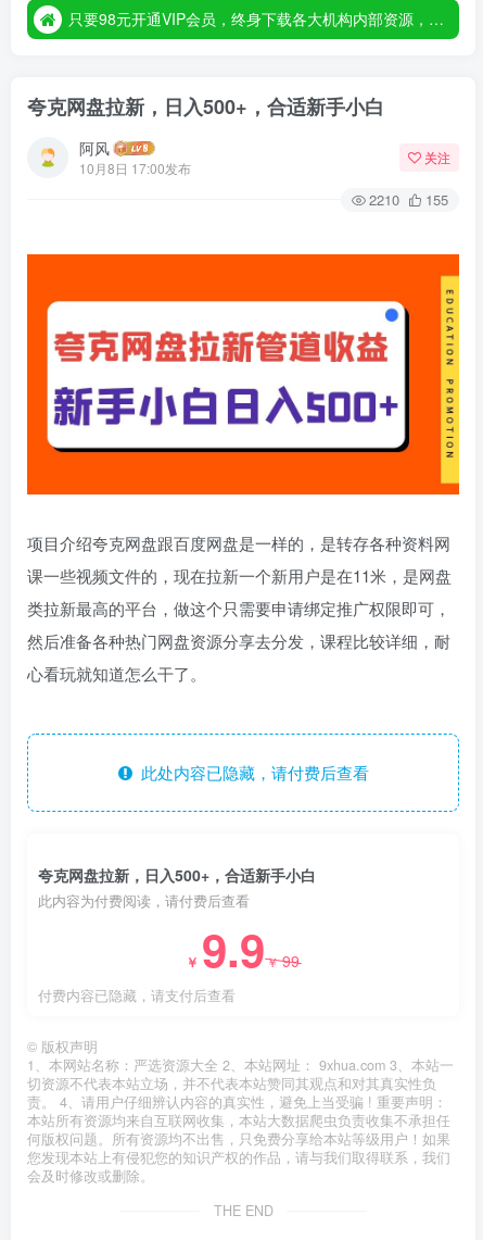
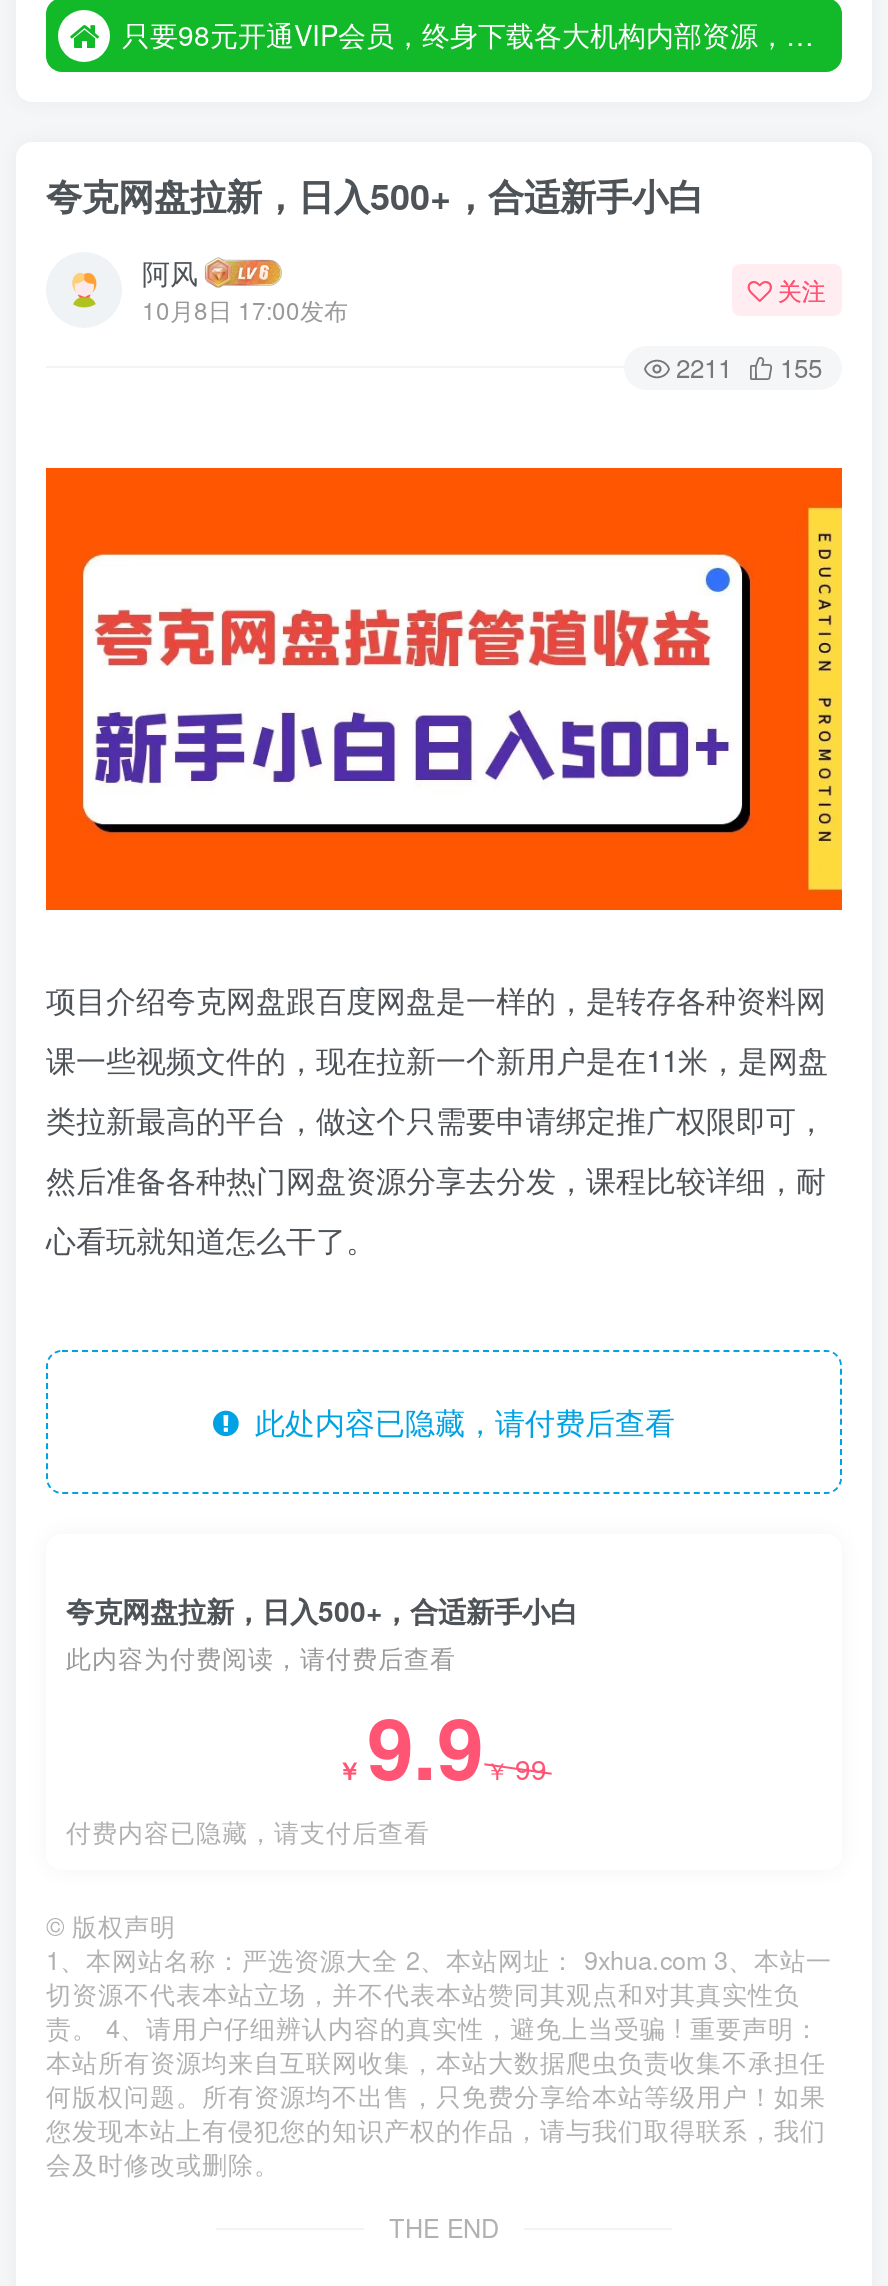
- 2210 155
+ 2211 155
